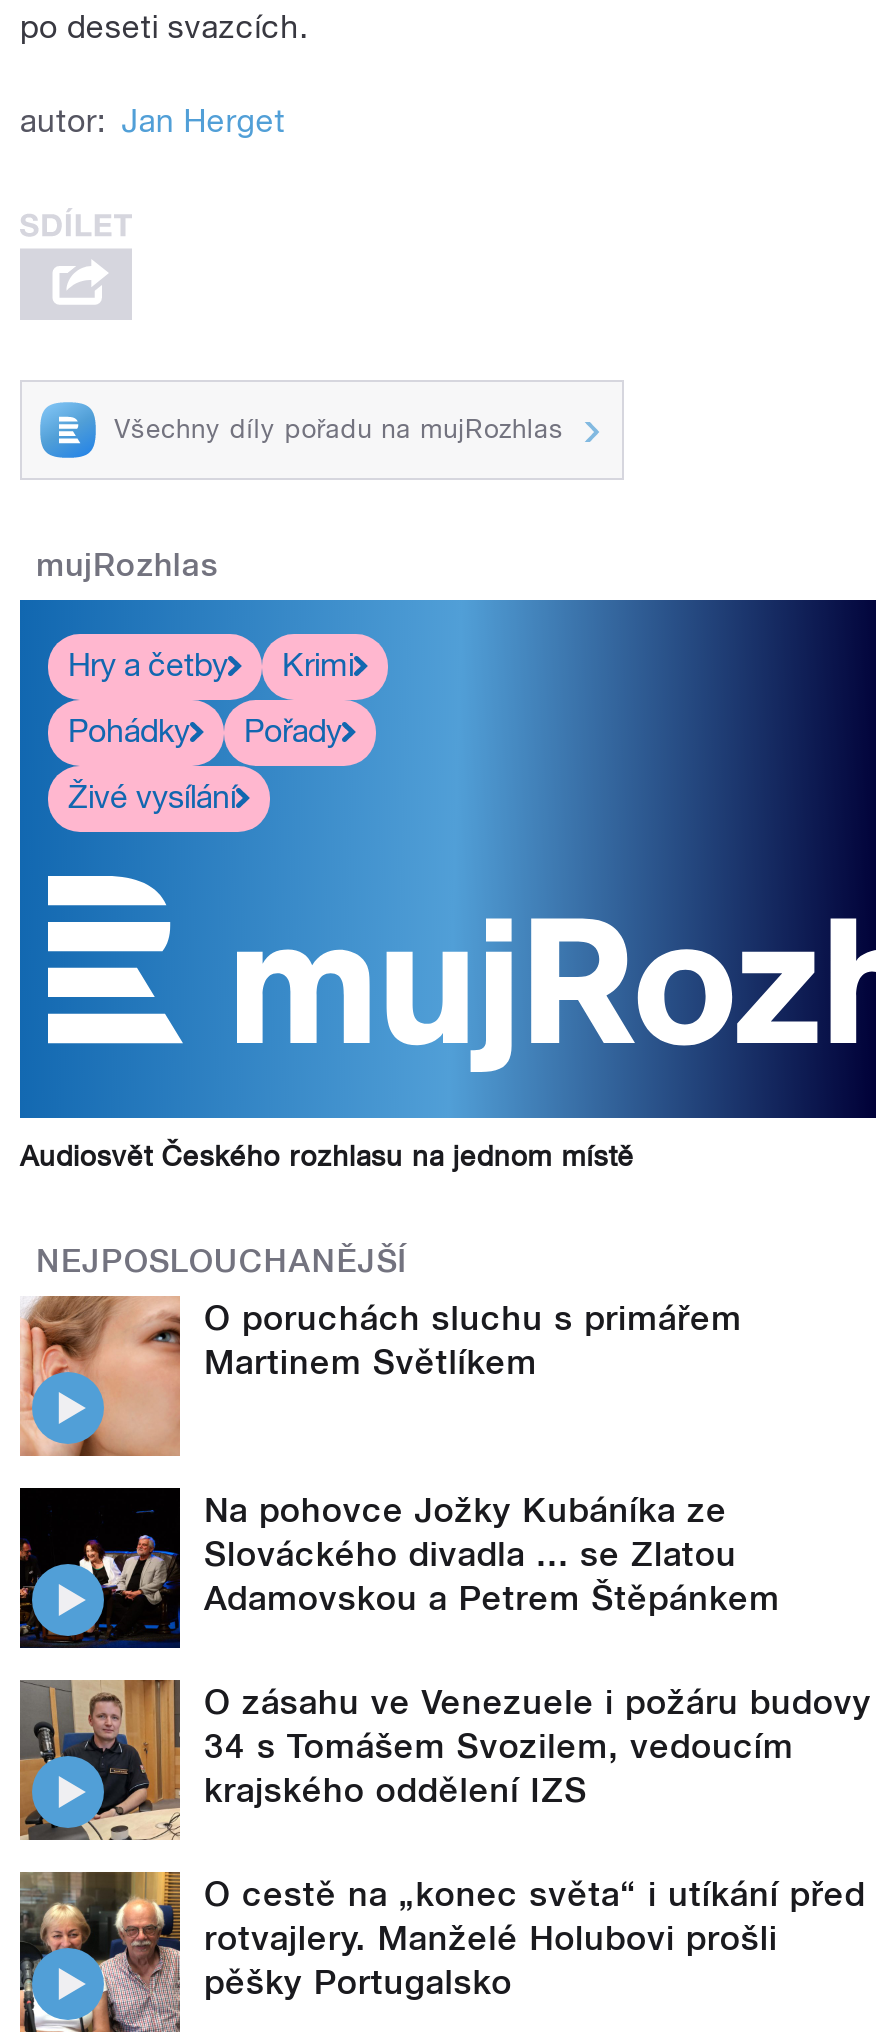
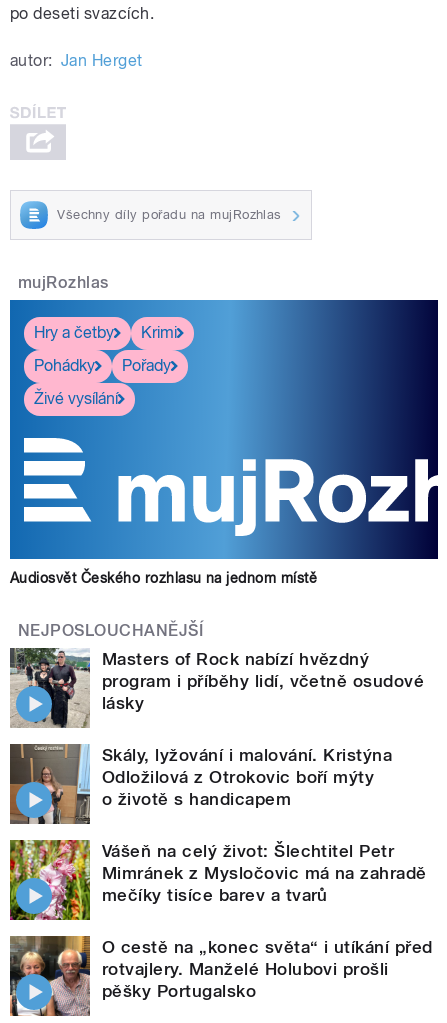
- [image]
- O poruchách sluchu s primářem
- Martinem Světlíkem
+ [image]
+ Masters of Rock nabízí hvězdný
+ program i příběhy lidí, včetně osudové
+ lásky

- [image]
- Na pohovce Jožky Kubáníka ze
- Slováckého divadla ... se Zlatou
- Adamovskou a Petrem Štěpánkem
+ [image]
+ Skály, lyžování i malování. Kristýna
+ Odložilová z Otrokovic boří mýty
+ o životě s handicapem

- [image]
- O zásahu ve Venezuele i požáru budovy
- 34 s Tomášem Svozilem, vedoucím
- krajského oddělení IZS
+ [image]
+ Vášeň na celý život: Šlechtitel Petr
+ Mimránek z Mysločovic má na zahradě
+ mečíky tisíce barev a tvarů
